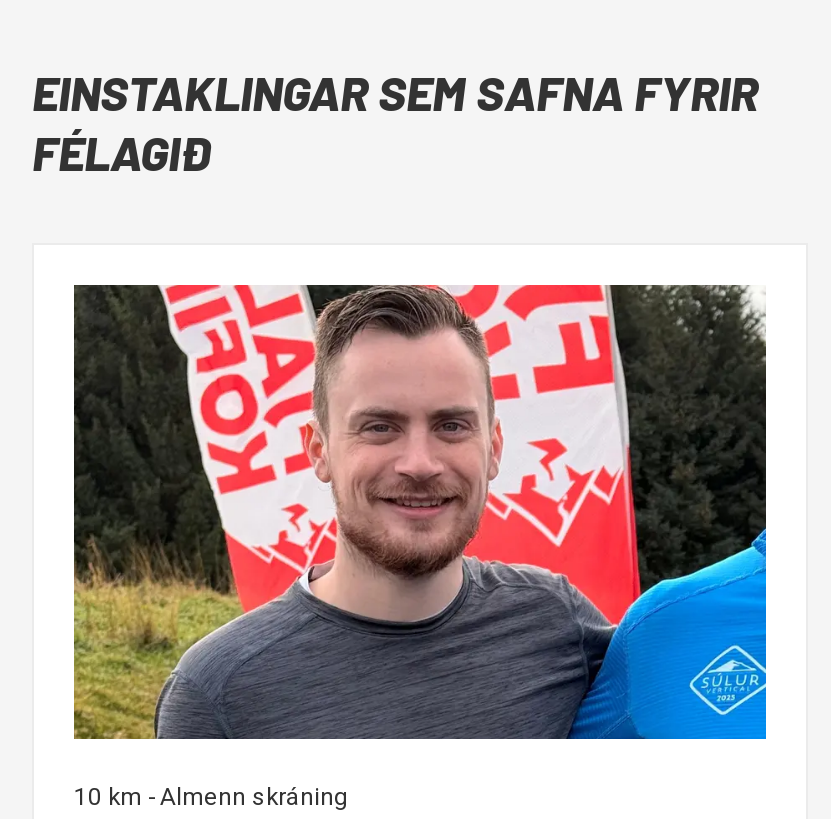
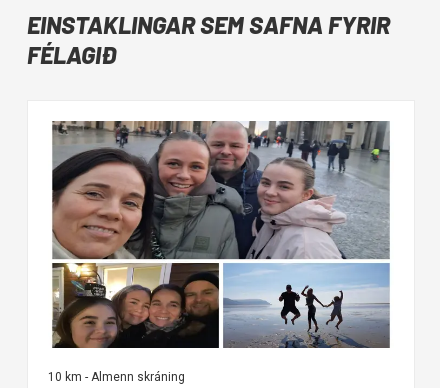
- [image]
+ [image]
